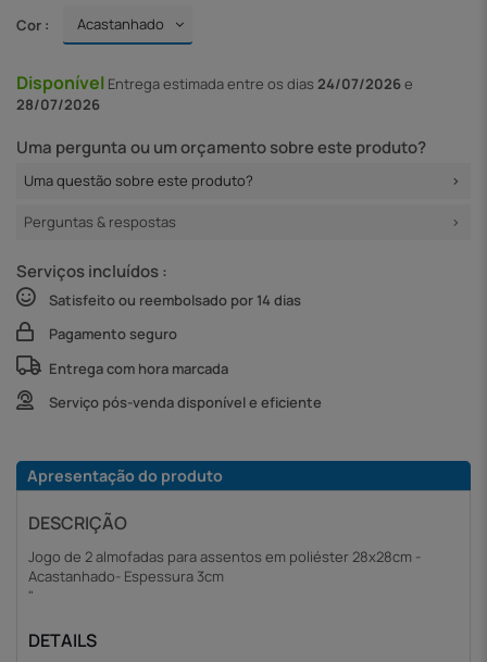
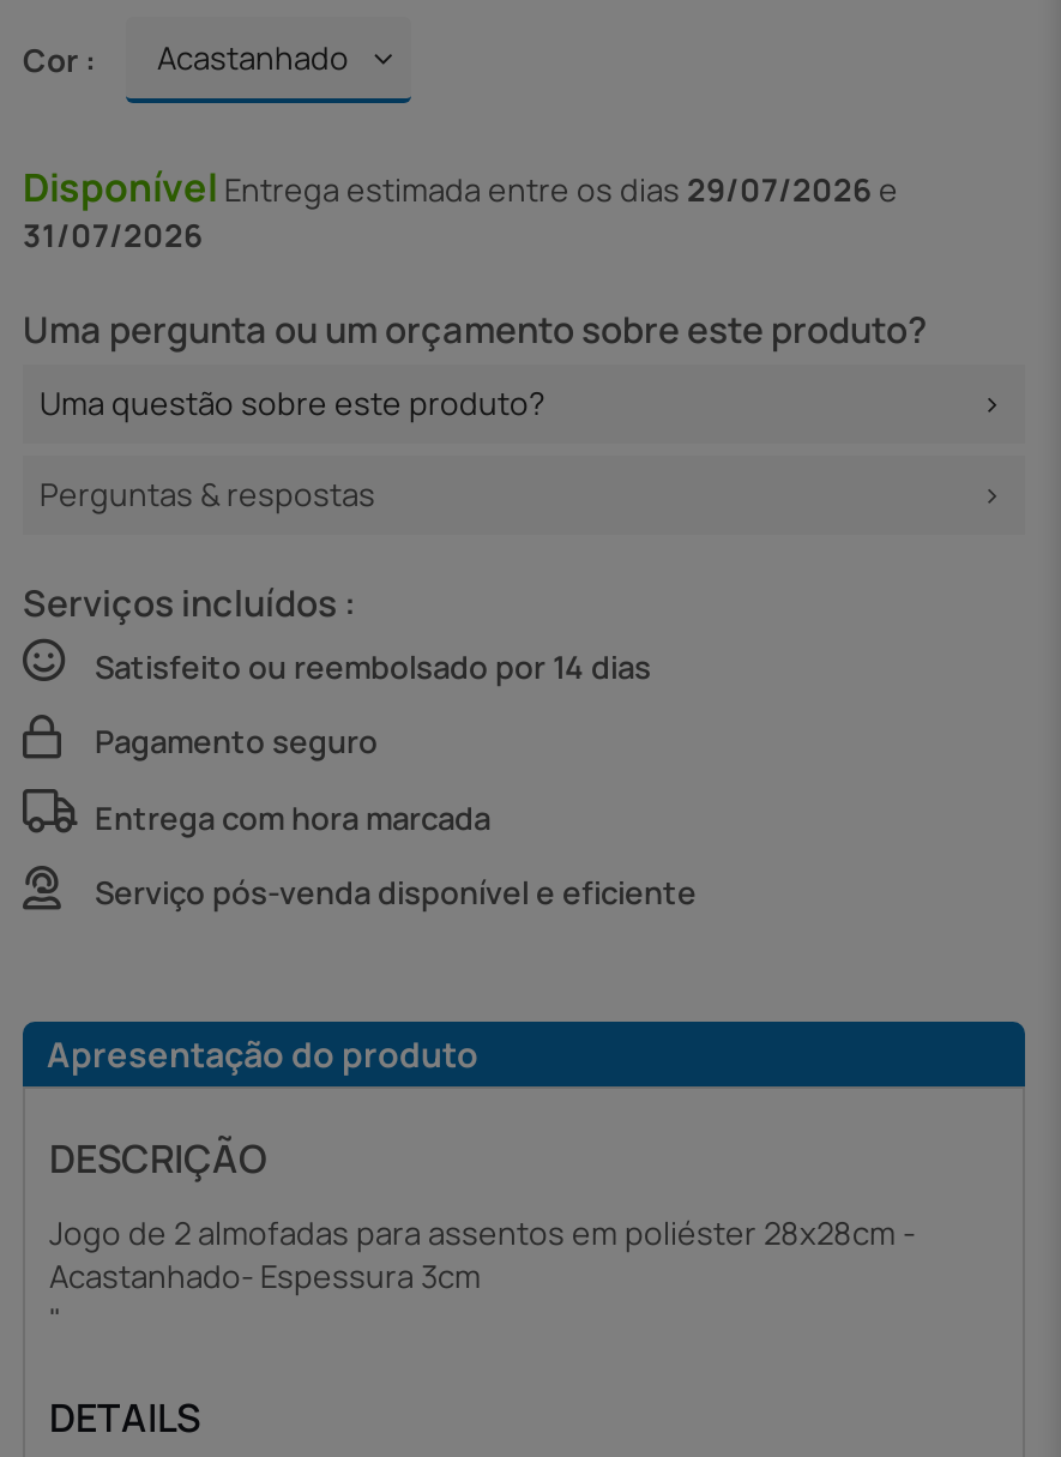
- Disponível Entrega estimada entre os dias 24/07/2026 e
+ Disponível Entrega estimada entre os dias 29/07/2026 e

- 28/07/2026
+ 31/07/2026
